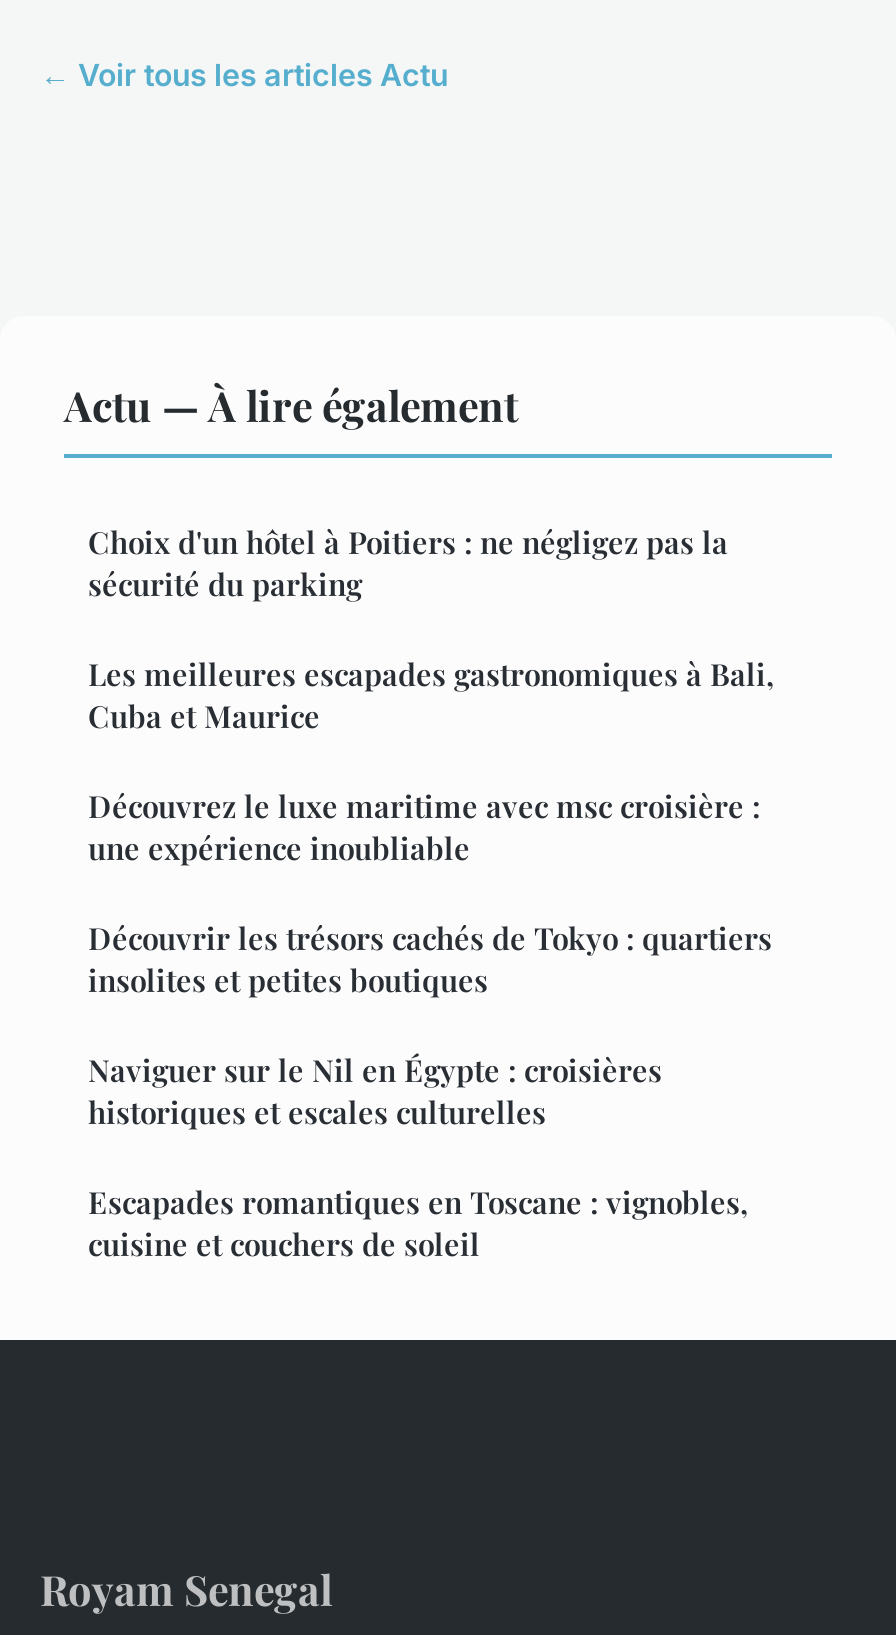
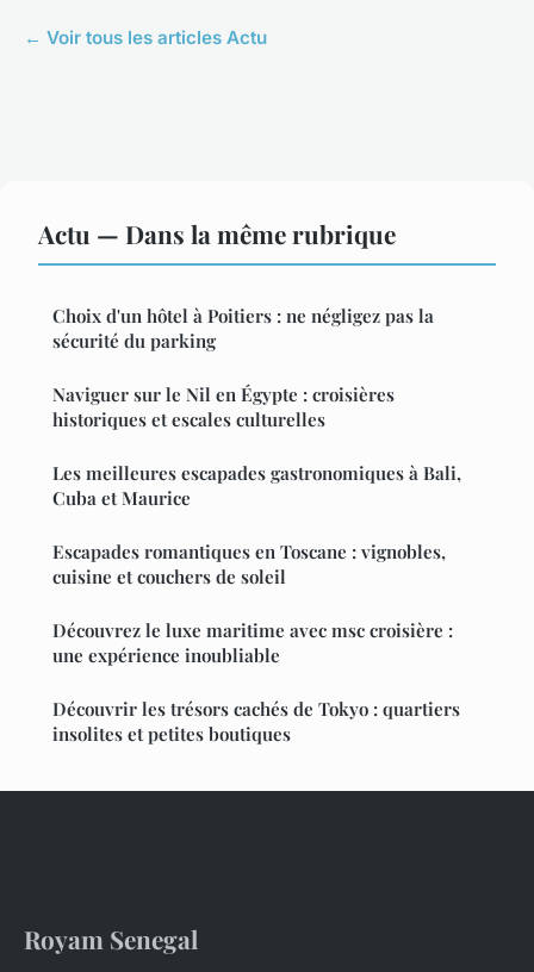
- Actu — À lire également
+ Actu — Dans la même rubrique

moved down: Les meilleures escapades gastronomiques à Bali, | Cuba et Maurice

moved down: Découvrez le luxe maritime avec msc croisière : | une expérience inoubliable | Découvrir les trésors cachés de Tokyo : quartiers | insolites et petites boutiques

moved up: Naviguer sur le Nil en Égypte : croisières | historiques et escales culturelles

moved up: Escapades romantiques en Toscane : vignobles, | cuisine et couchers de soleil
